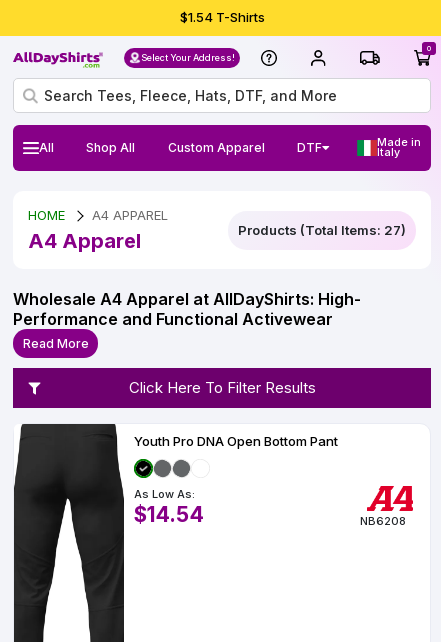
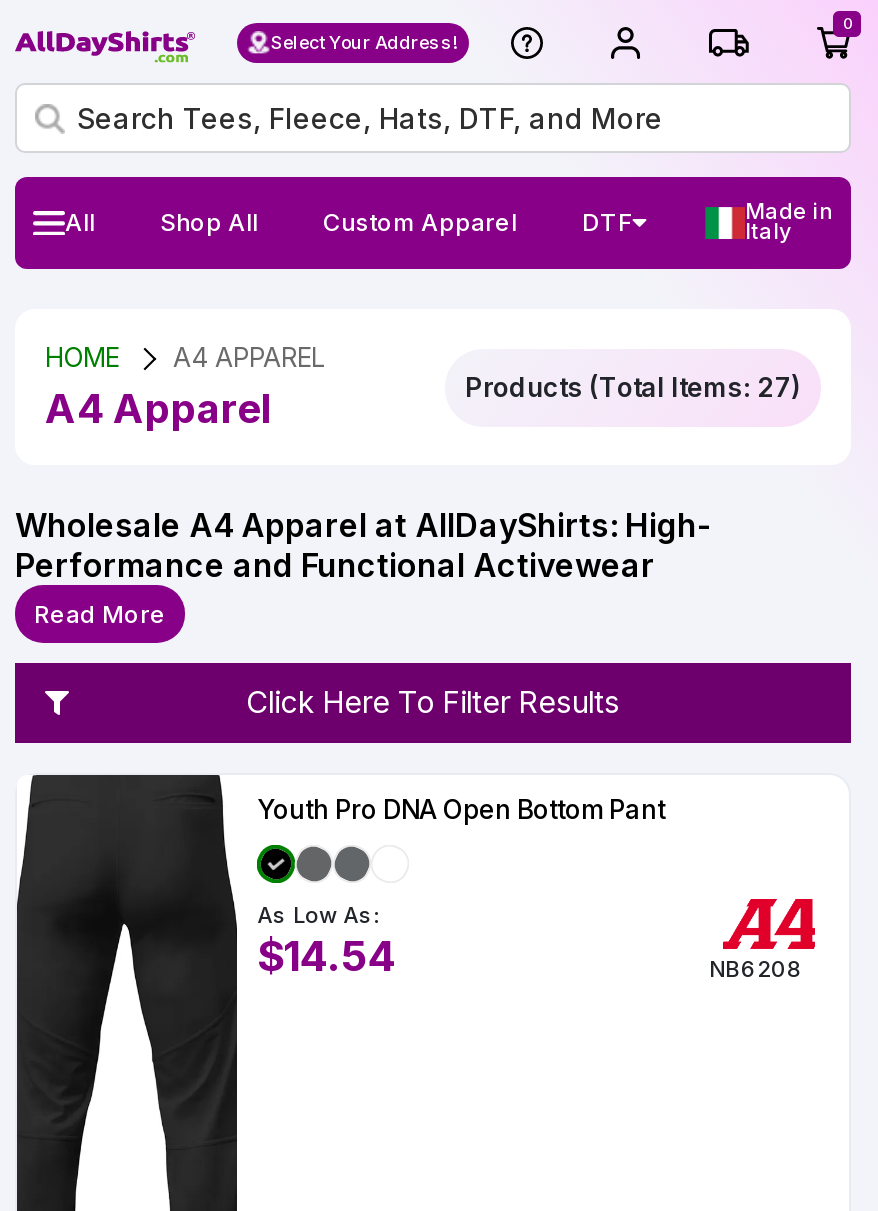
- $1.54 T-Shirts
